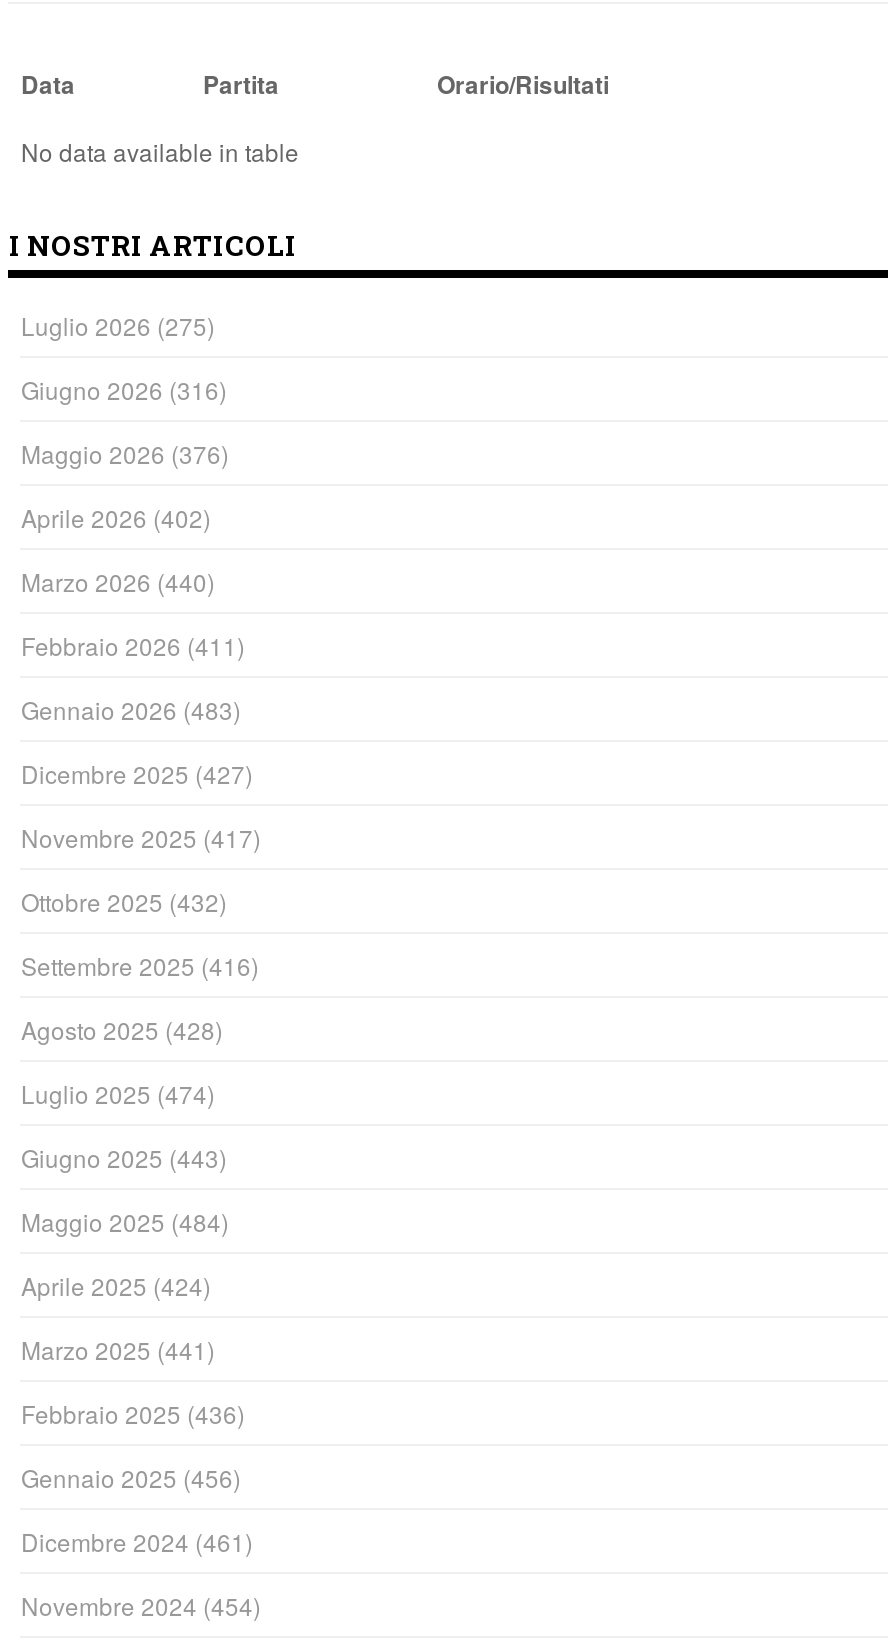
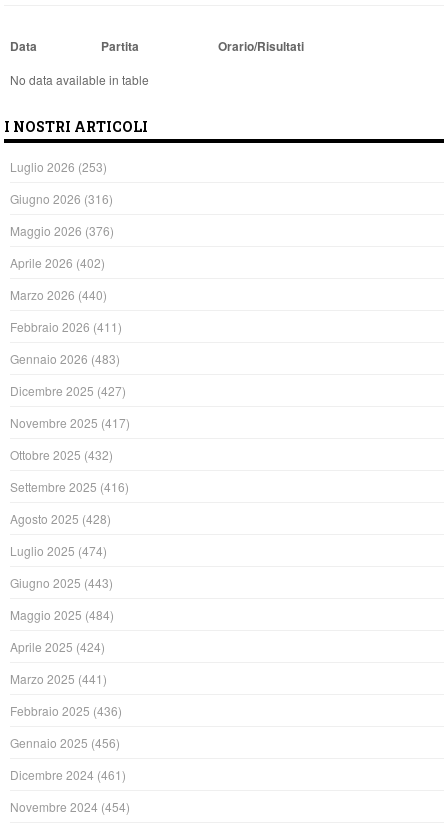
- Luglio 2026 (275)
+ Luglio 2026 (253)
